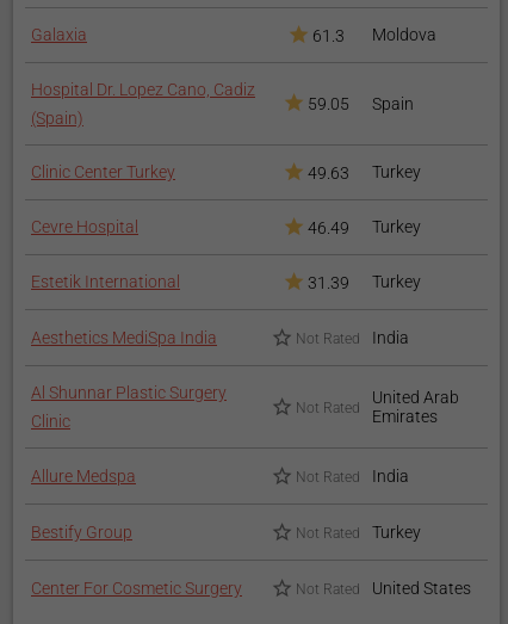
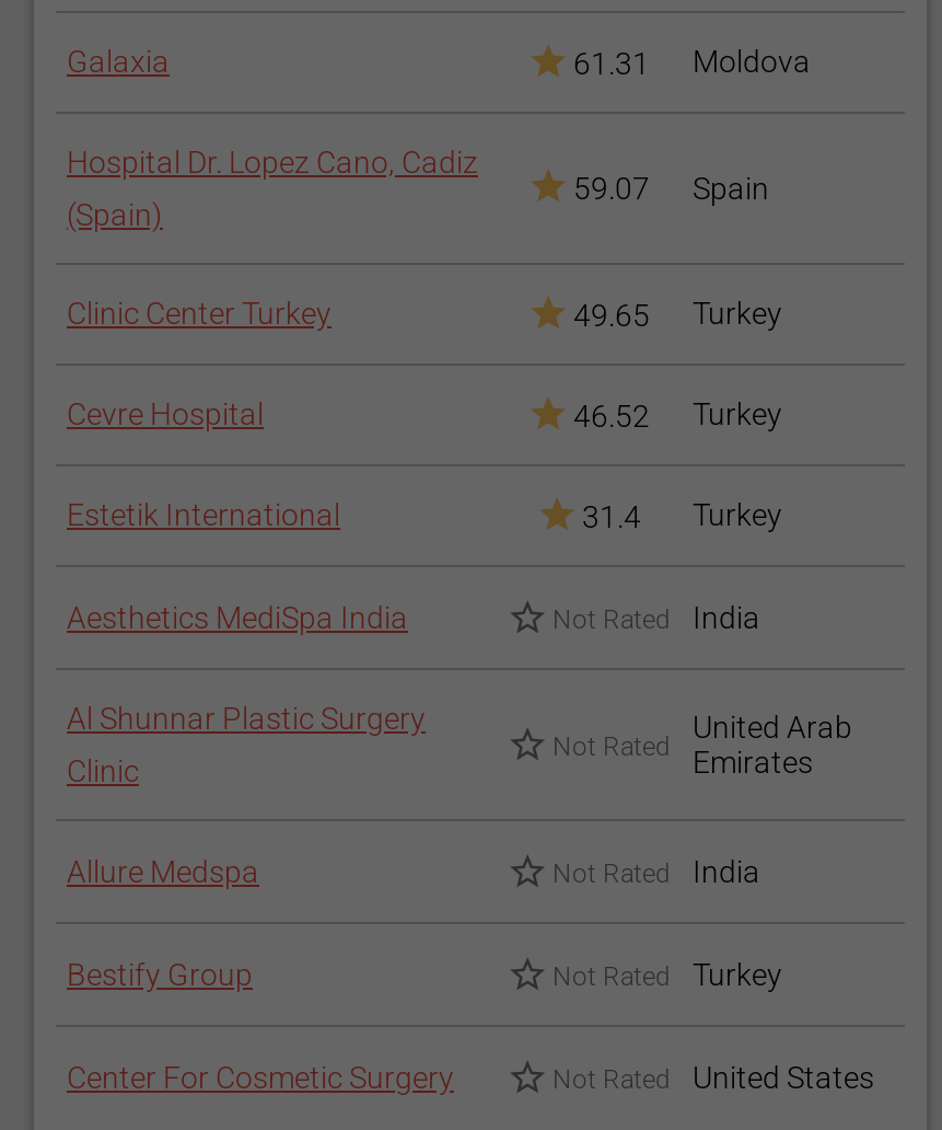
- 61.3 Moldova
+ 61.31 Moldova

- 59.05 Spain
+ 59.07 Spain

- 49.63 Turkey
+ 49.65 Turkey

- 46.49 Turkey
+ 46.52 Turkey

- 31.39 Turkey
+ 31.4 Turkey
